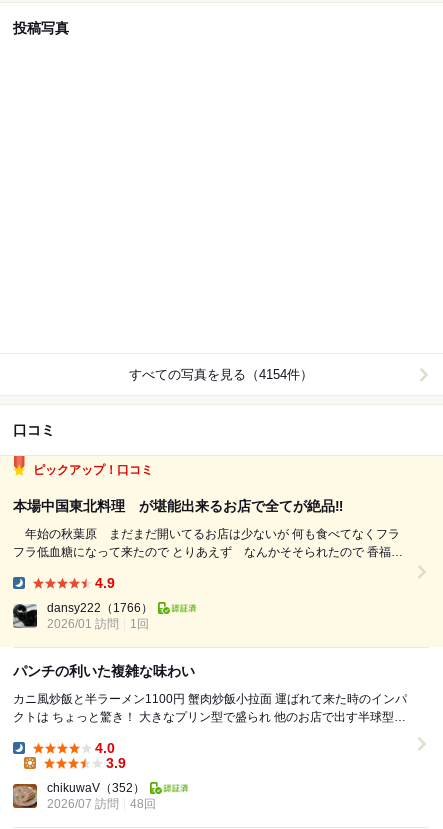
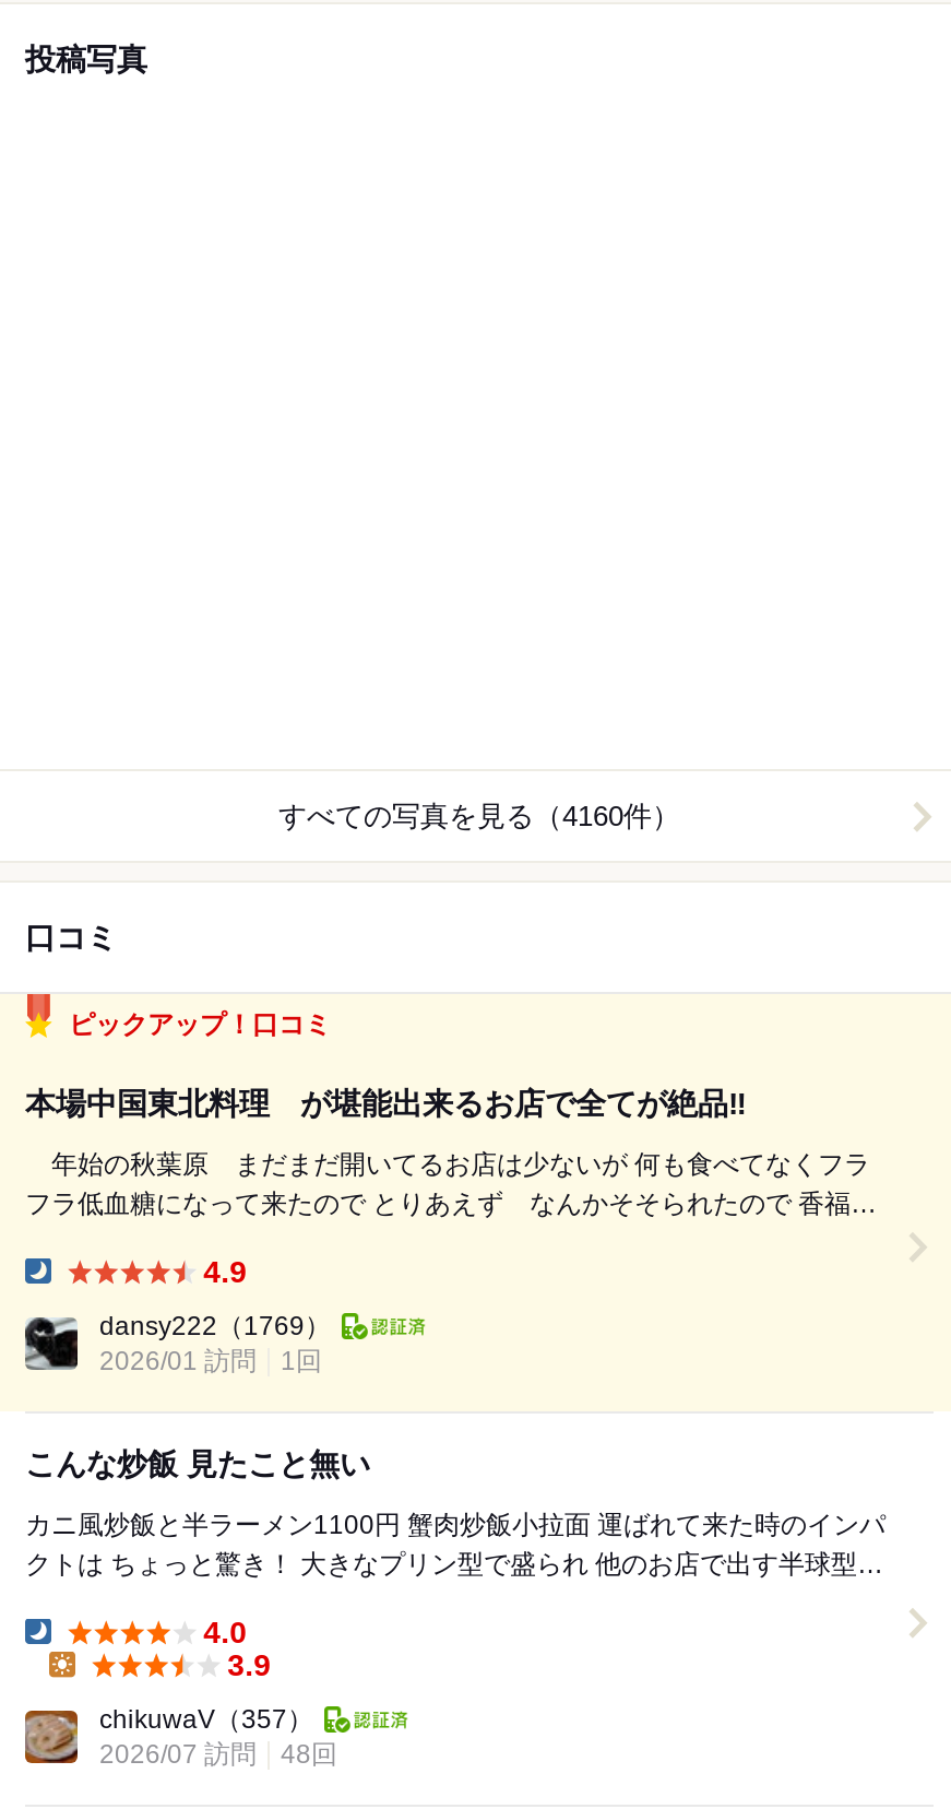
- すべての写真を見る（4154件）
+ すべての写真を見る（4160件）

- dansy222（1766）
+ dansy222（1769）

- パンチの利いた複雑な味わい
+ こんな炒飯 見たこと無い

- chikuwaV（352）
+ chikuwaV（357）
